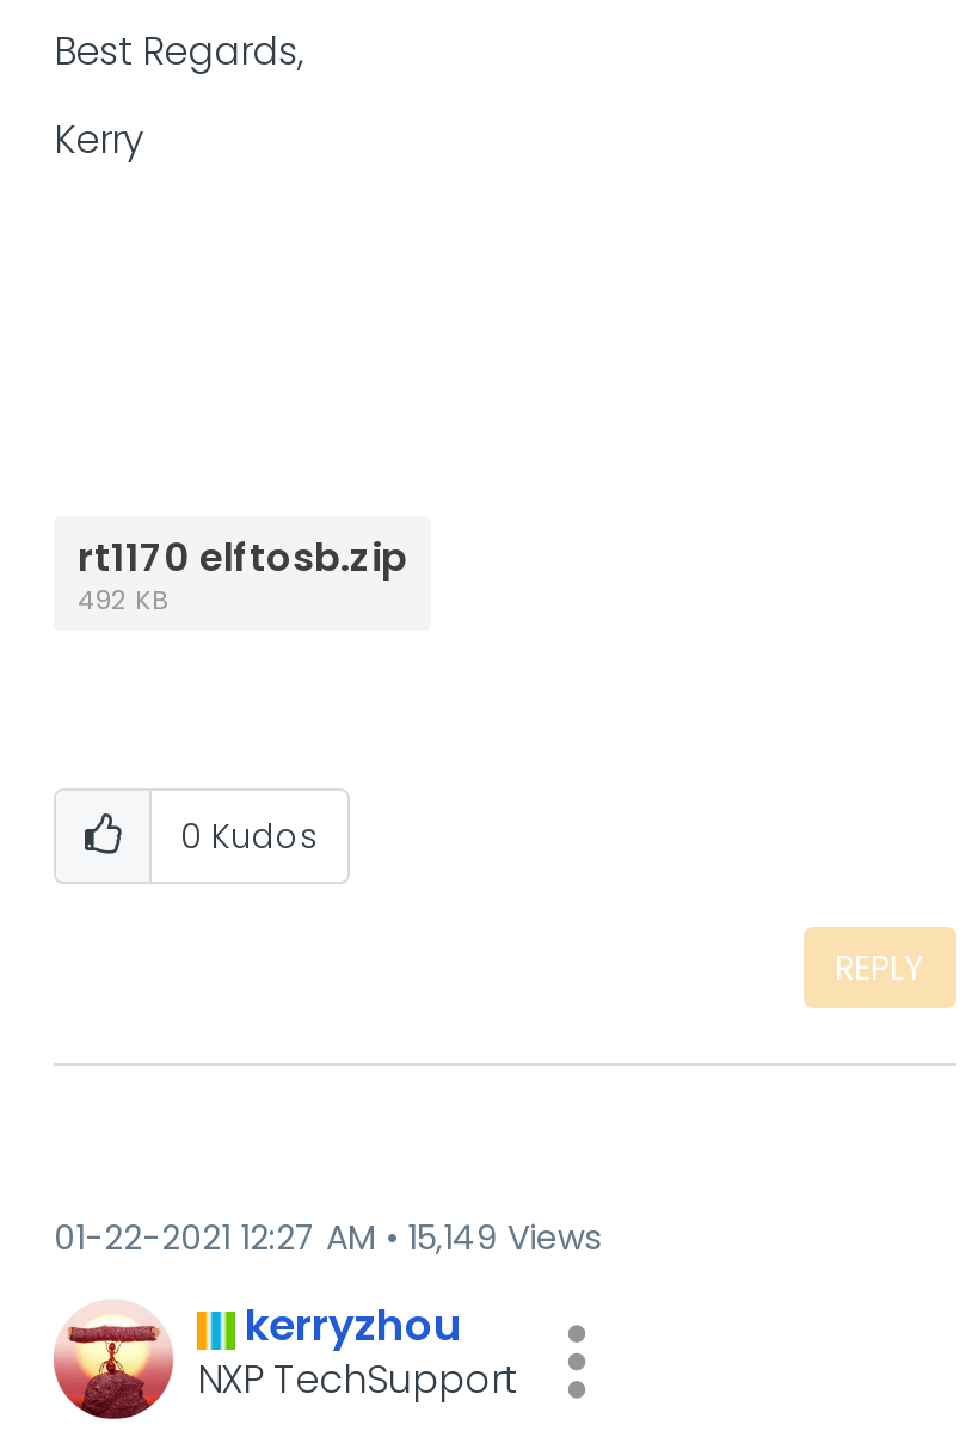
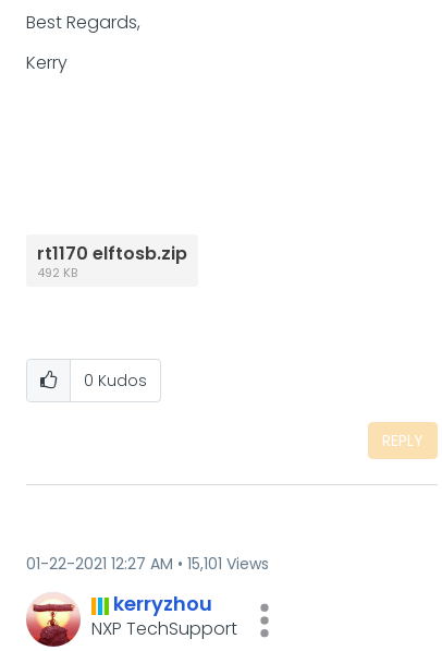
- 01-22-2021 12:27 AM 15,149 Views
+ 01-22-2021 12:27 AM 15,101 Views
